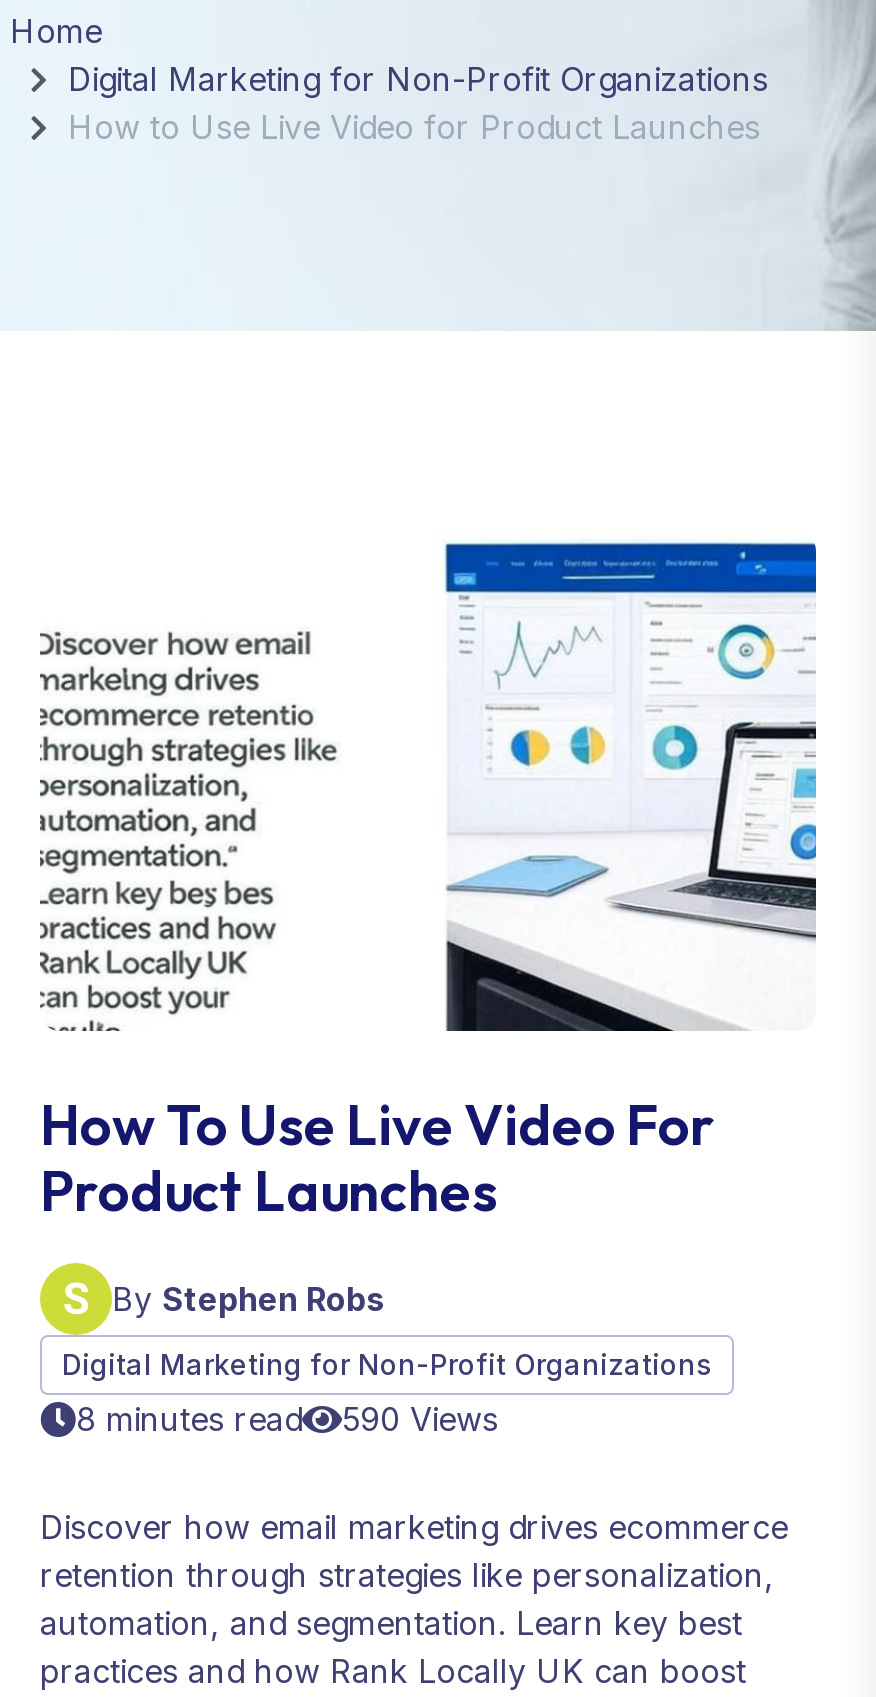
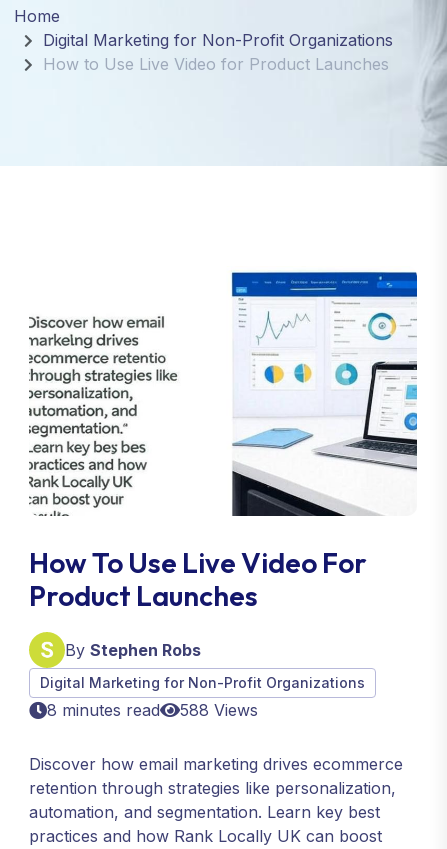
- 8 minutes read 590 Views
+ 8 minutes read 588 Views
